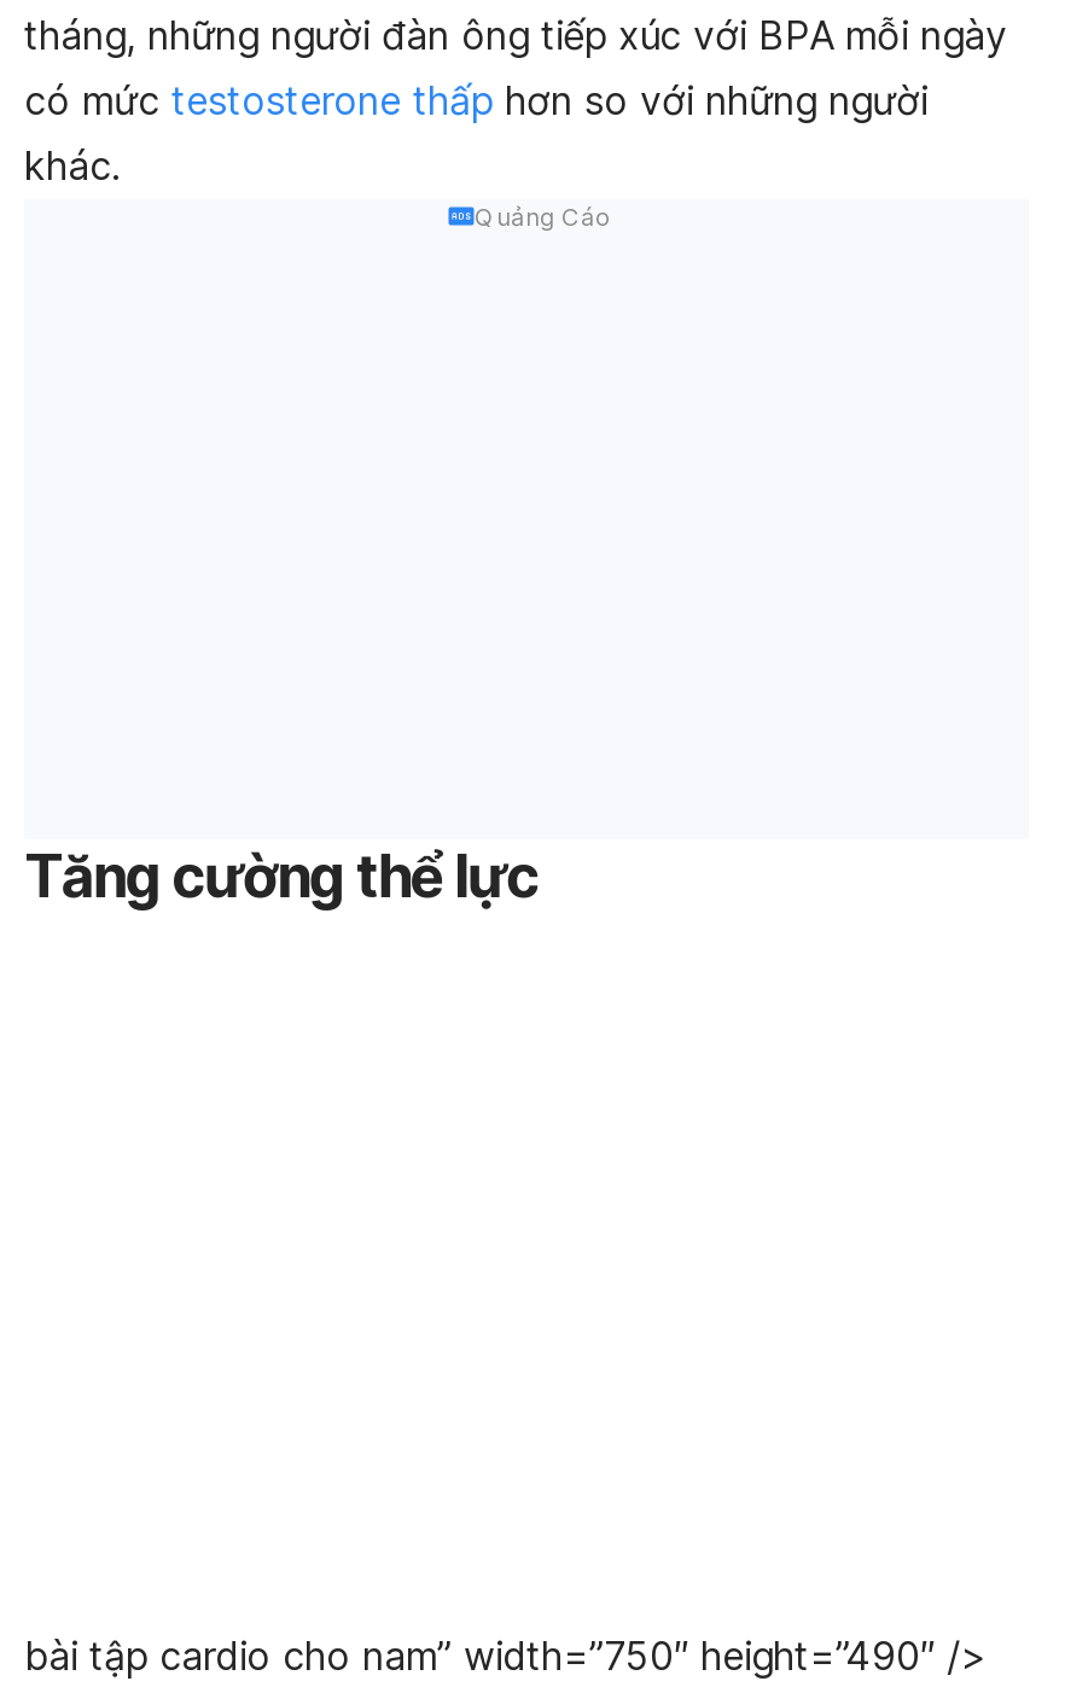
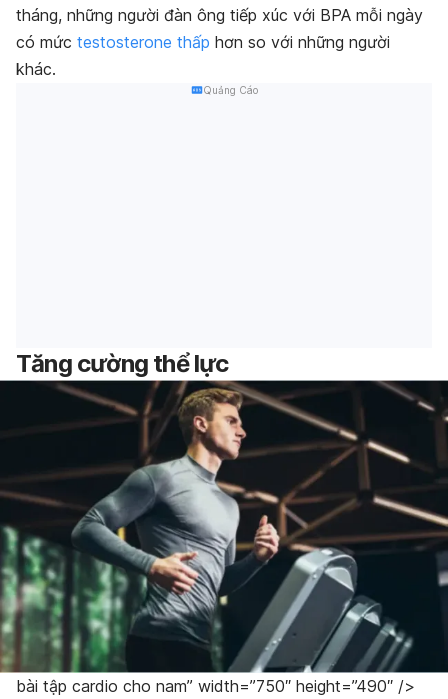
+ [image]
